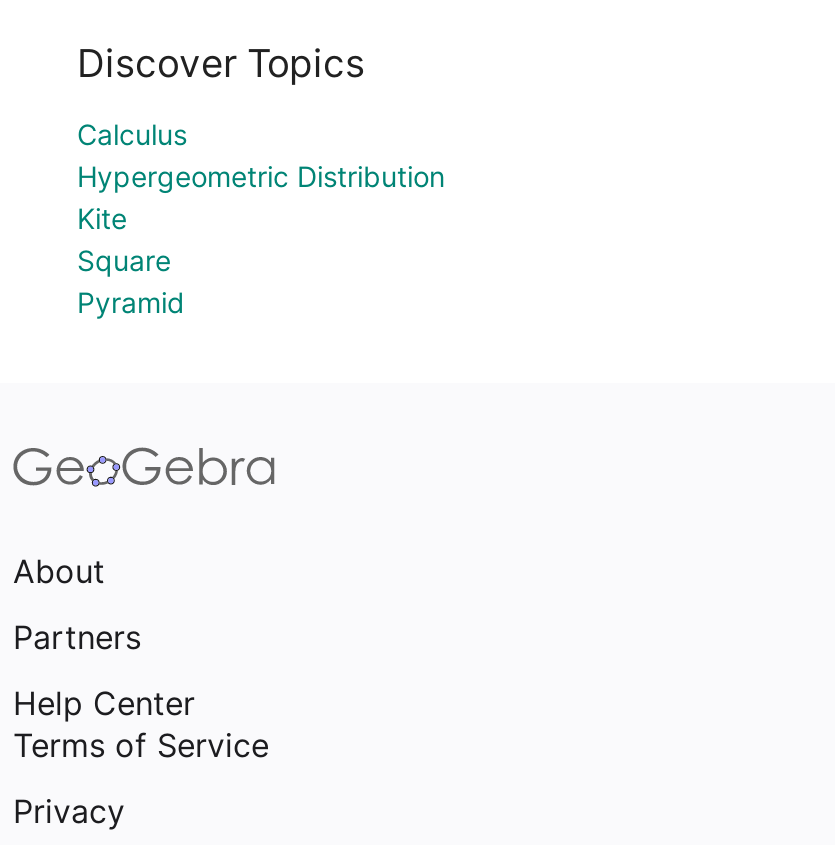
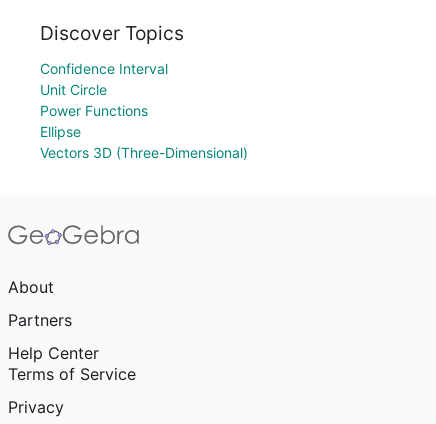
- Calculus
- Hypergeometric Distribution
- Kite
- Square
- Pyramid
+ Confidence Interval
+ Unit Circle
+ Power Functions
+ Ellipse
+ Vectors 3D (Three-Dimensional)
